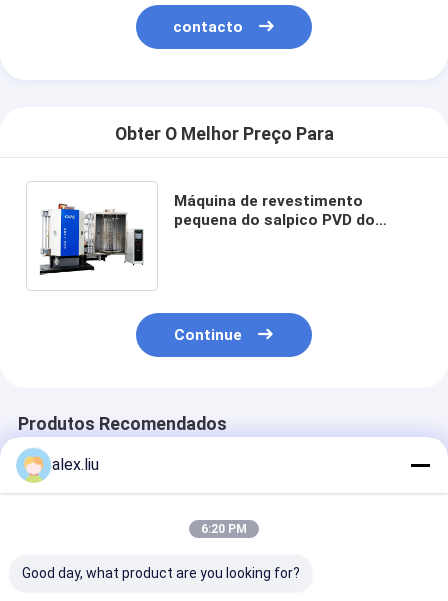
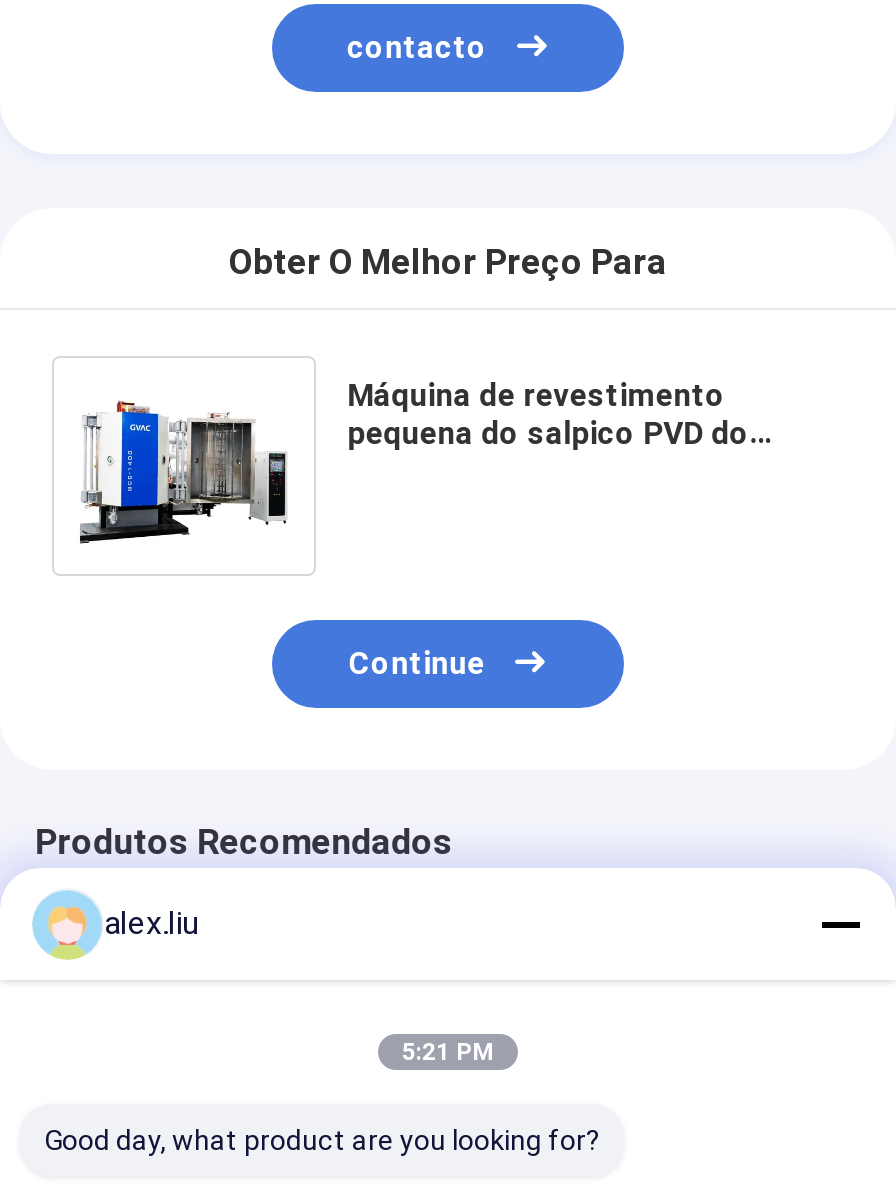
- 6:20 PM
+ 5:21 PM
